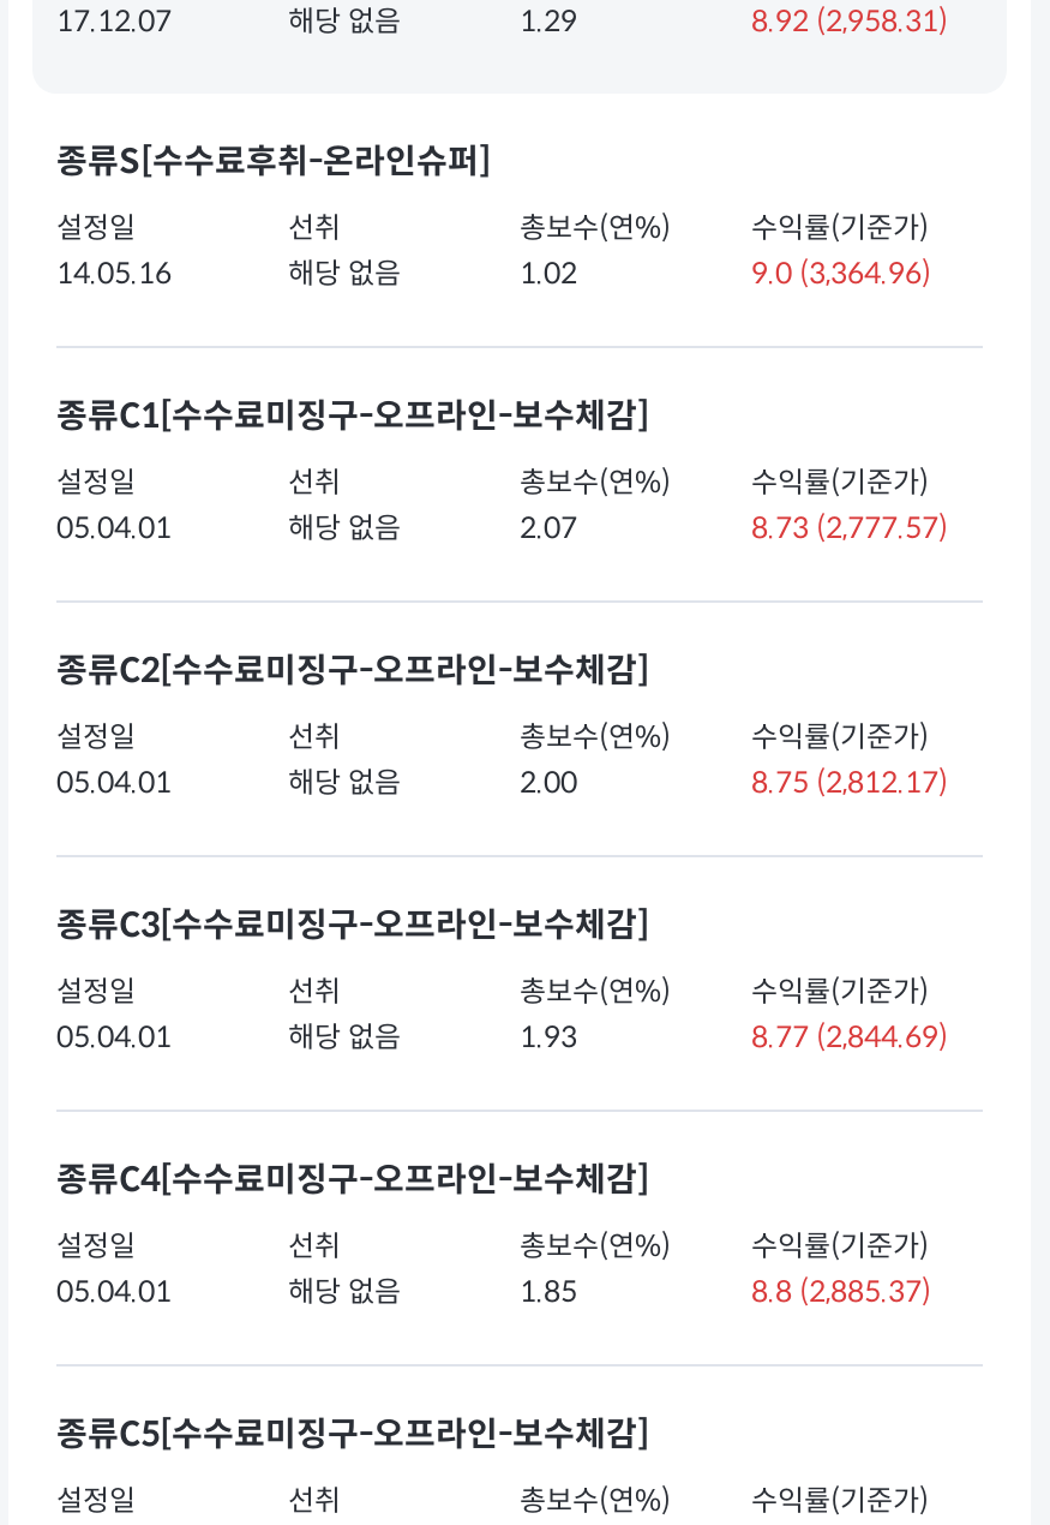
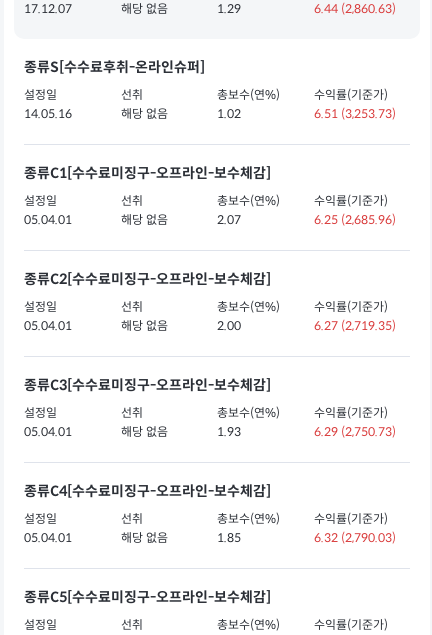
- 8.92 (2,958.31)
+ 6.44 (2,860.63)

- 9.0 (3,364.96)
+ 6.51 (3,253.73)

- 8.73 (2,777.57)
+ 6.25 (2,685.96)

- 8.75 (2,812.17)
+ 6.27 (2,719.35)

- 8.77 (2,844.69)
+ 6.29 (2,750.73)

- 8.8 (2,885.37)
+ 6.32 (2,790.03)
